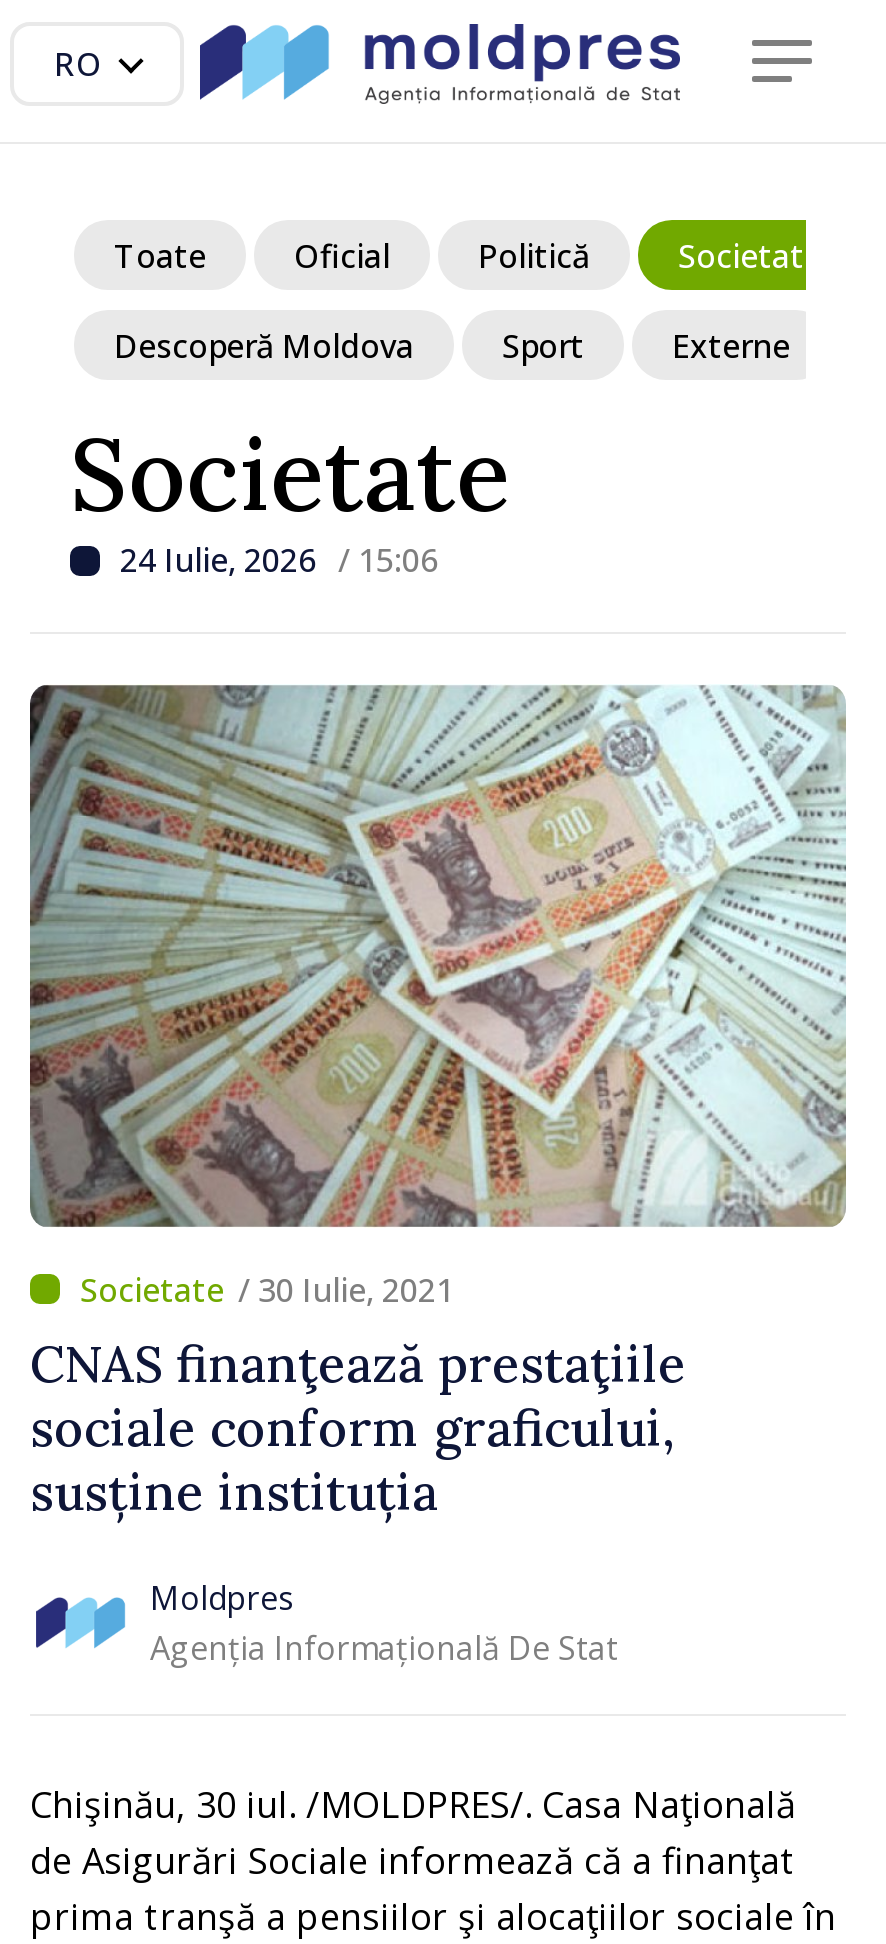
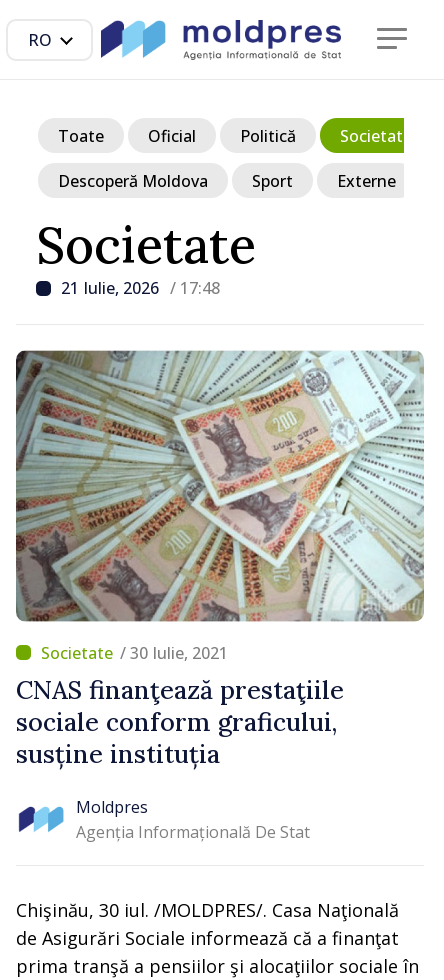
- 24 Iulie, 2026 / 15:06
+ 21 Iulie, 2026 / 17:48
